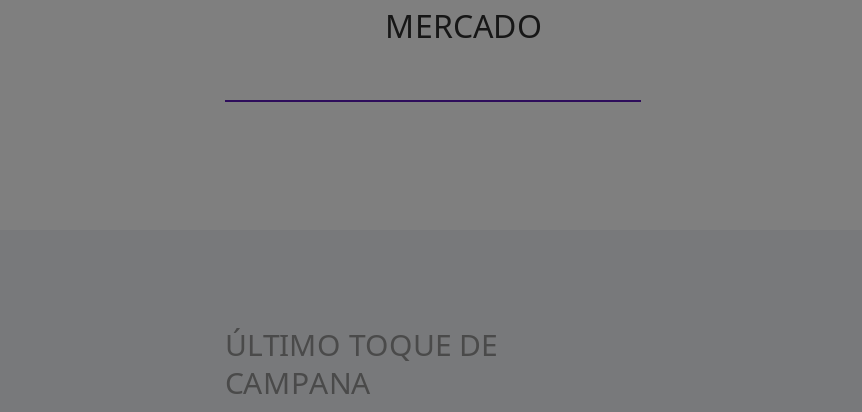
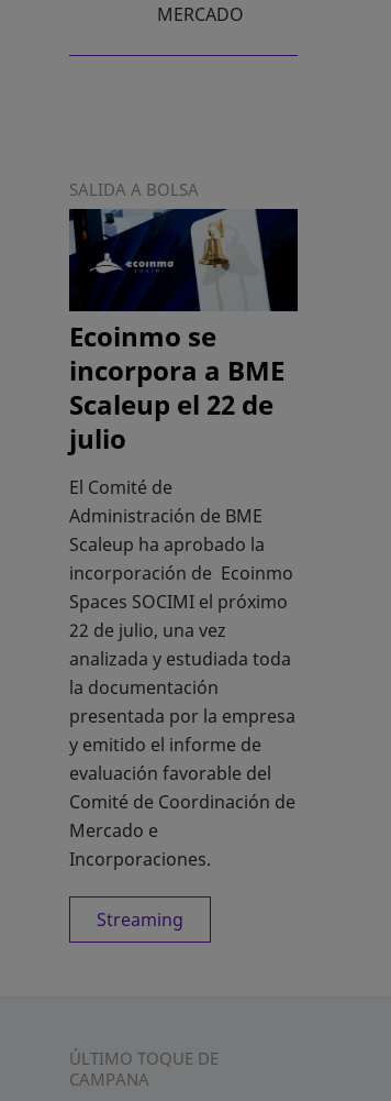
+ [image]
+ Ecoinmo se
+ incorpora a BME
+ Scaleup el 22 de
+ julio
+ El Comité de
+ Administración de BME
+ Scaleup ha aprobado la
+ incorporación de Ecoinmo
+ Spaces SOCIMI el próximo
+ 22 de julio, una vez
+ analizada y estudiada toda
+ la documentación
+ presentada por la empresa
+ y emitido el informe de
+ evaluación favorable del
+ Comité de Coordinación de
+ Mercado e
+ Incorporaciones.
+ Streaming

+ SALIDA A BOLSA

+ [image]
